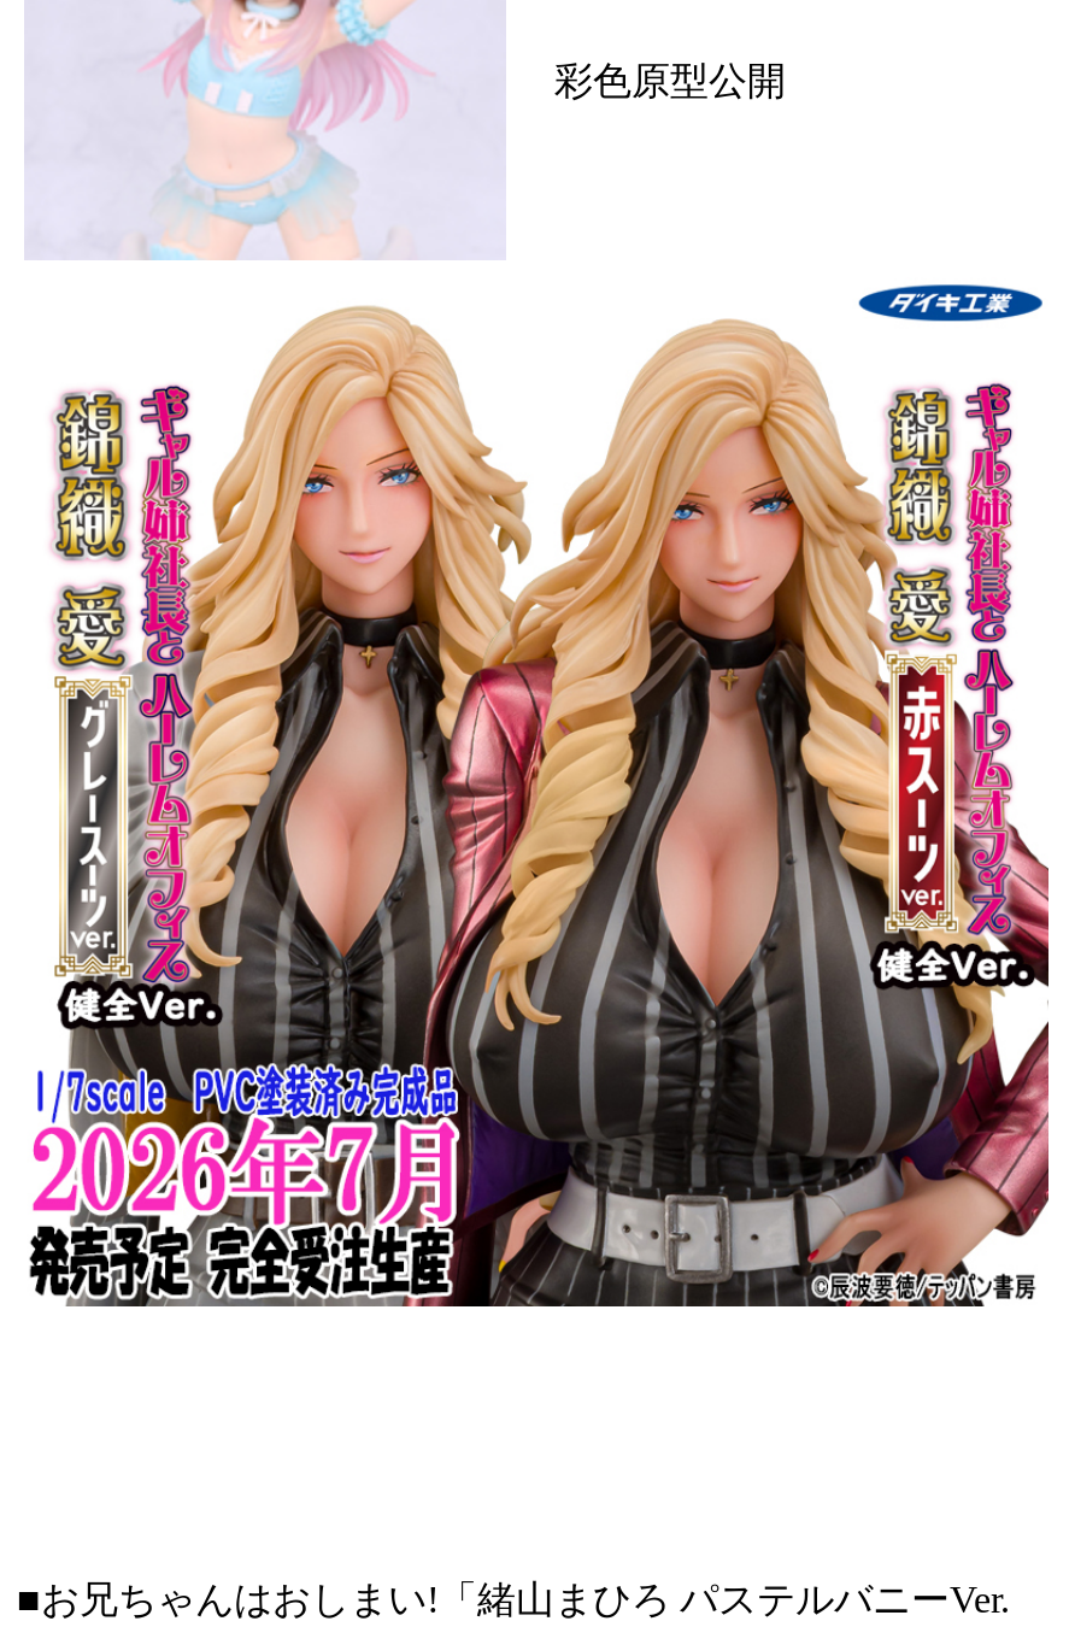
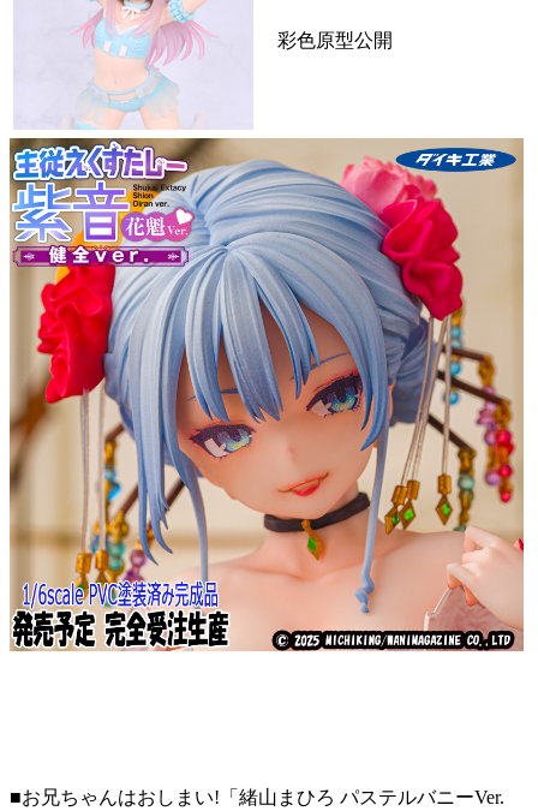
- [image]
+ [image]
